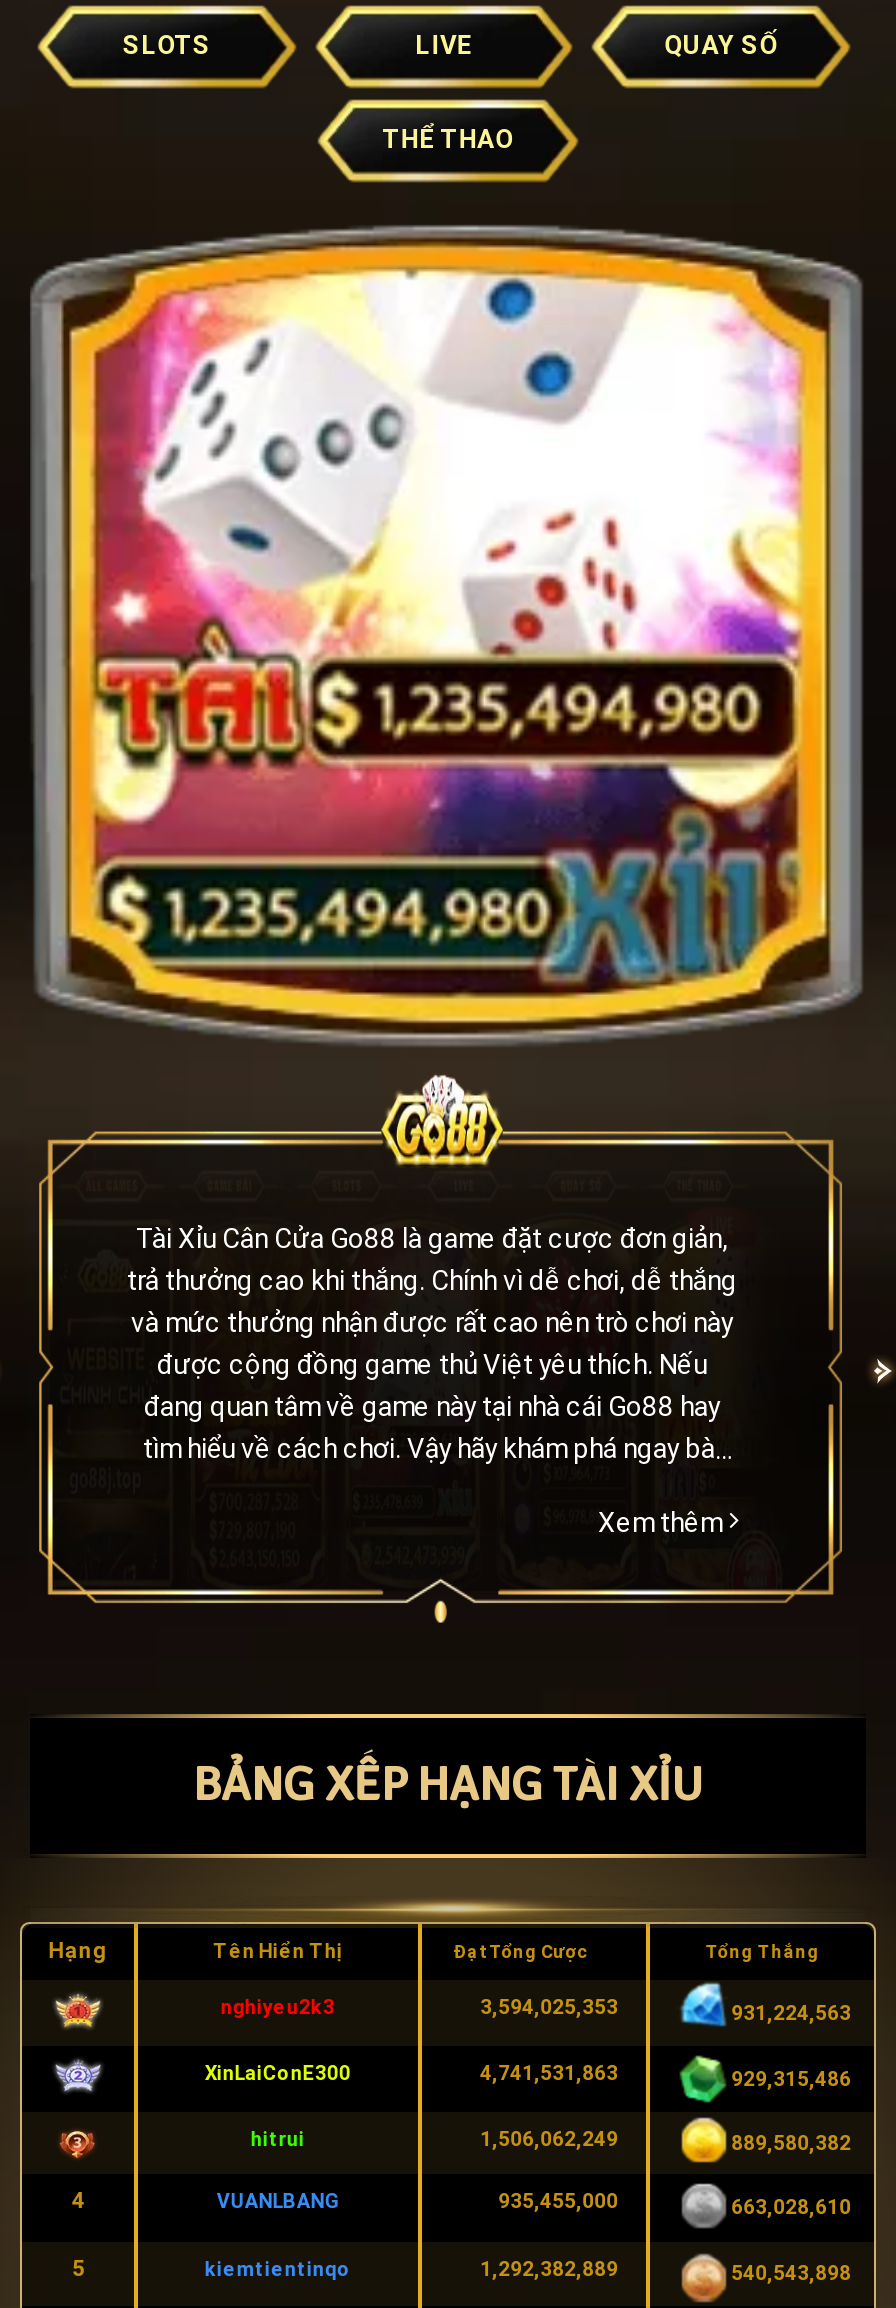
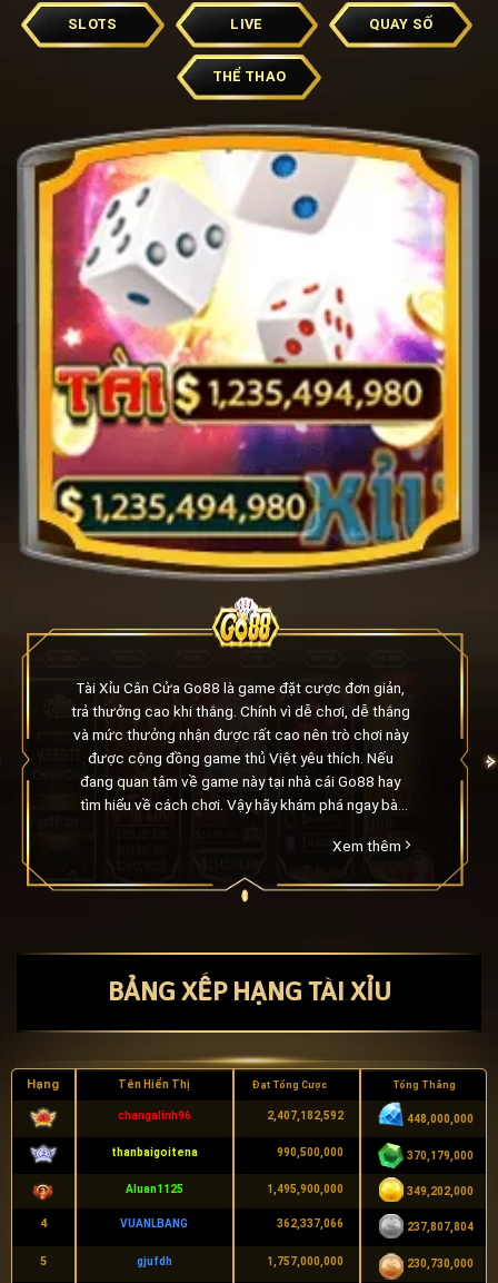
- nghiyeu2k3
- 3,594,025,353
- 931,224,563
+ changalinh96
+ 2,407,182,592
+ 448,000,000

- XinLaiConE300
- 4,741,531,863
- 929,315,486
+ thanbaigoitena
+ 990,500,000
+ 370,179,000

- hitrui
- 1,506,062,249
- 889,580,382
+ Aluan1125
+ 1,495,900,000
+ 349,202,000

- 935,455,000
+ 362,337,066

- 663,028,610
+ 237,807,804

- kiemtientinqo
- 1,292,382,889
- 540,543,898
+ gjufdh
+ 1,757,000,000
+ 230,730,000
